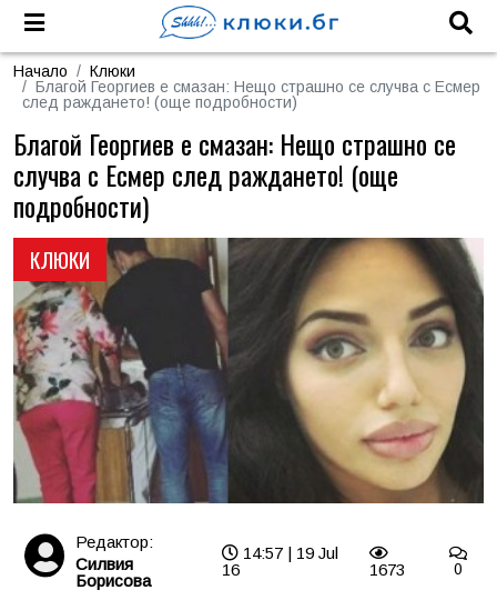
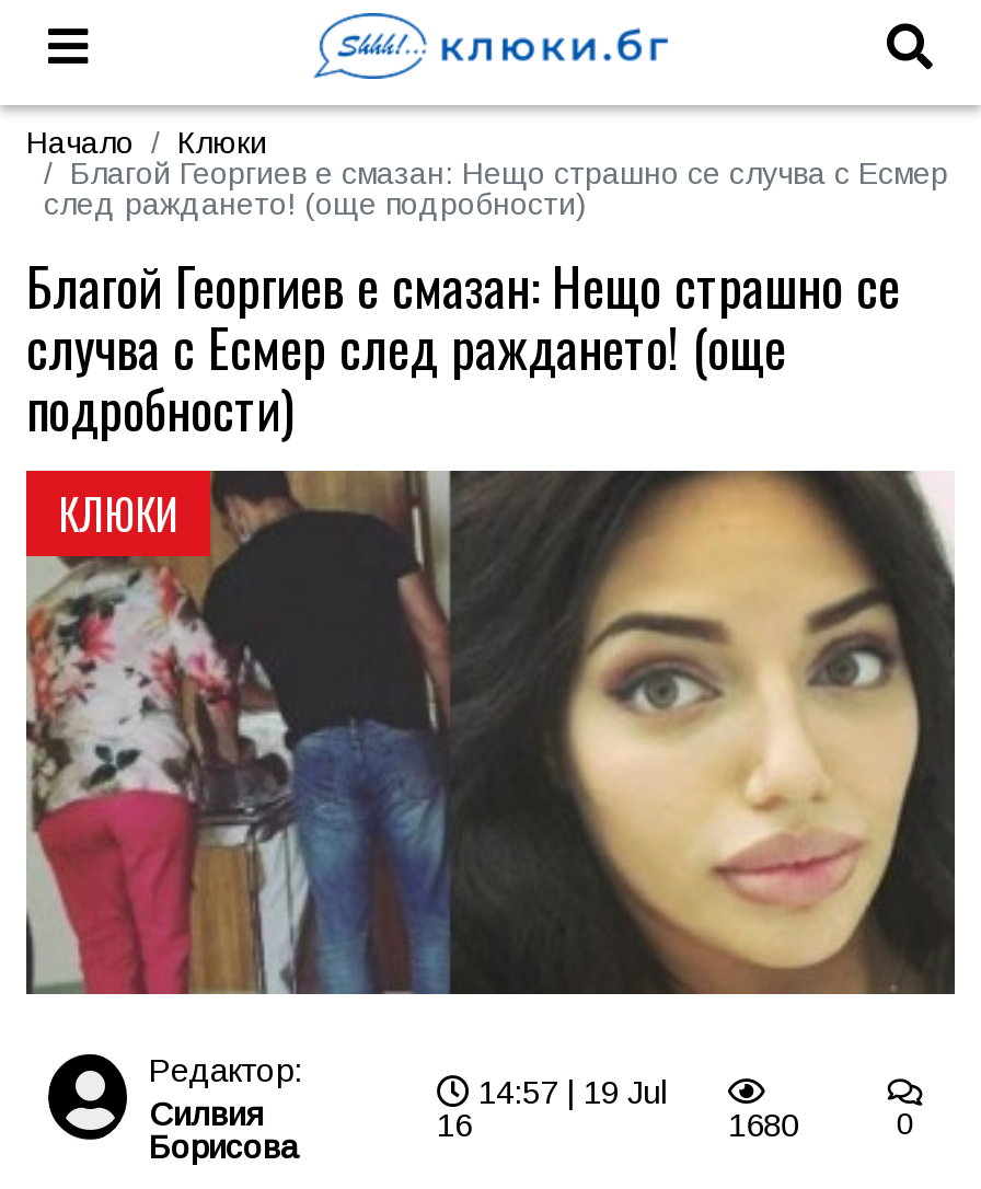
- 1673
+ 1680
